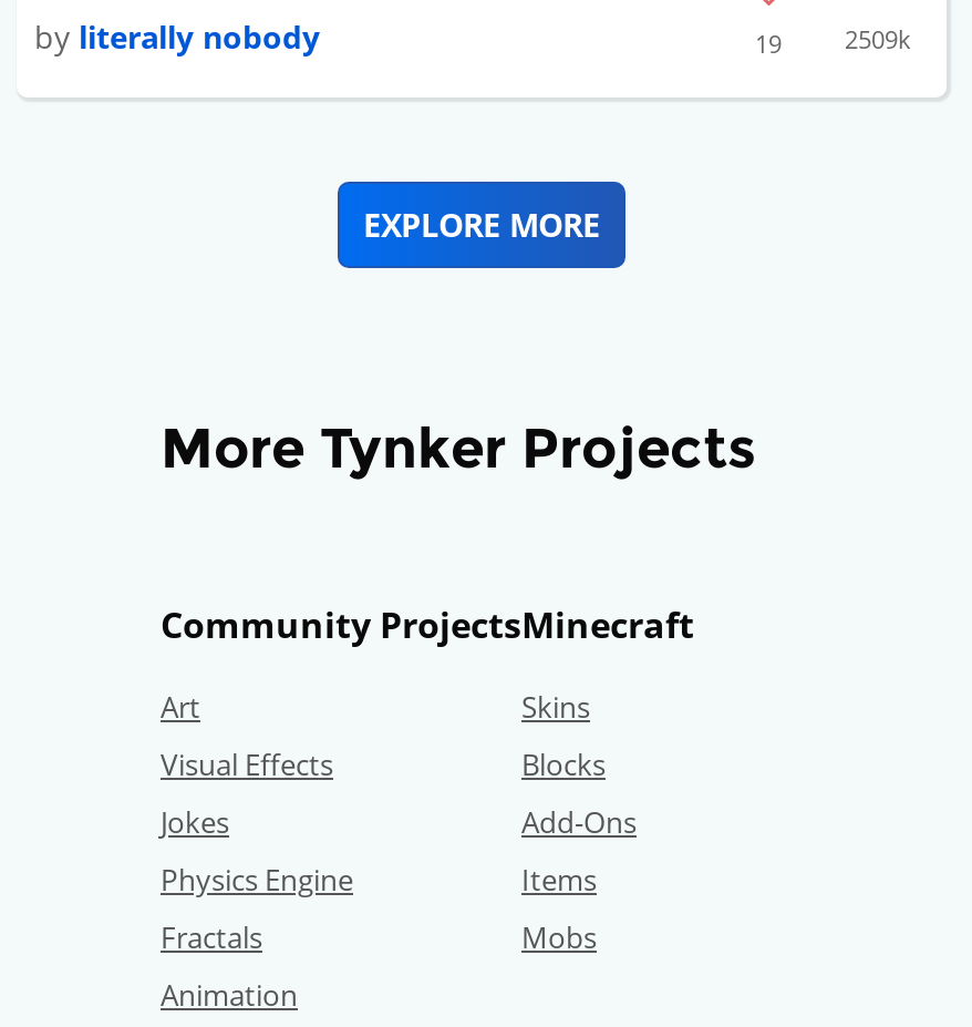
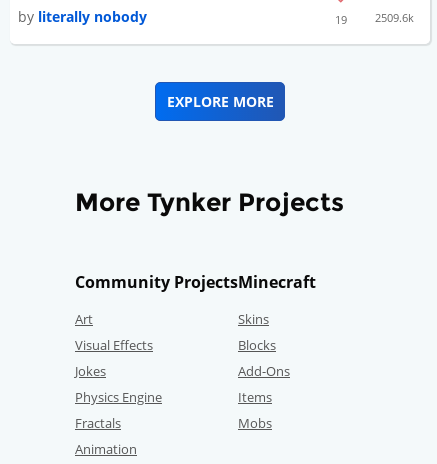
- 19 2509k
+ 19 2509.6k
